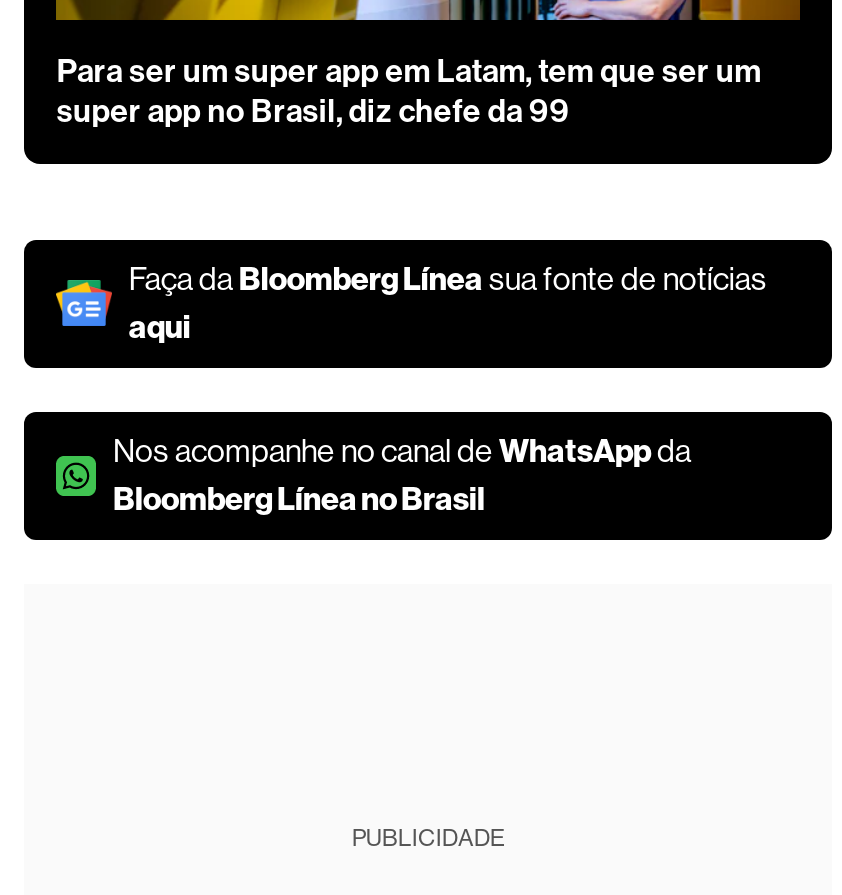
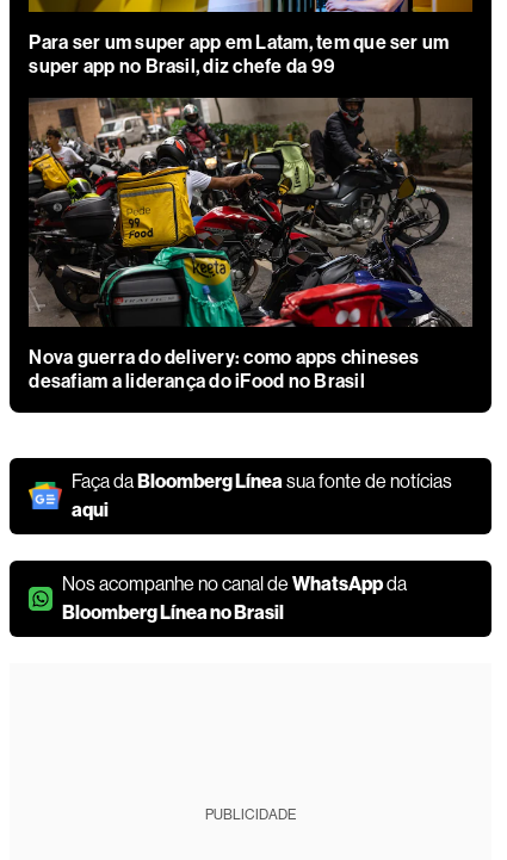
+ [image]
+ Nova guerra do delivery: como apps chineses
+ desafiam a liderança do iFood no Brasil
